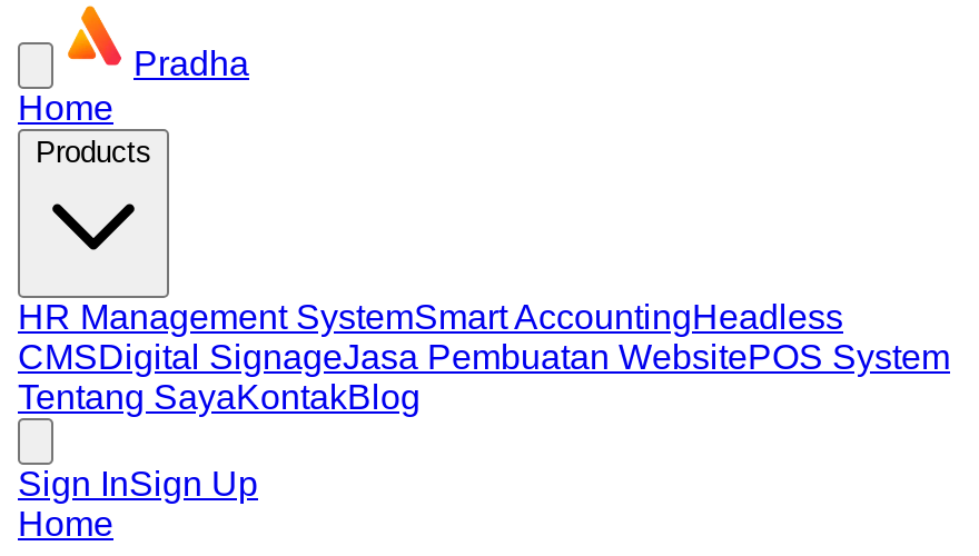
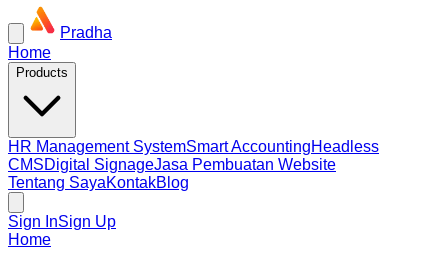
- CMSDigital SignageJasa Pembuatan WebsitePOS System
+ CMSDigital SignageJasa Pembuatan Website
